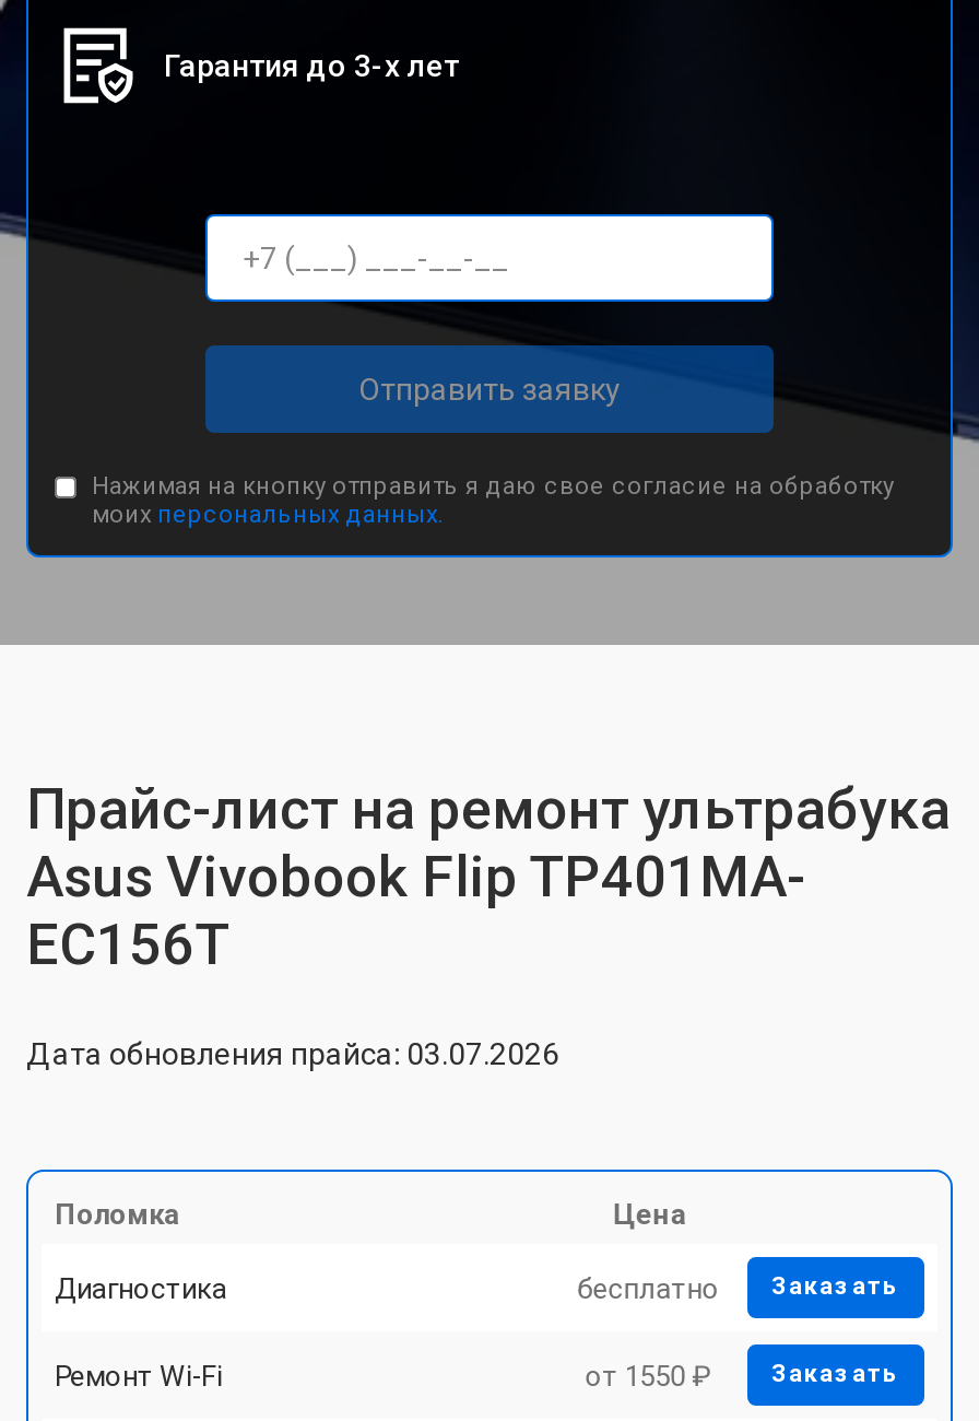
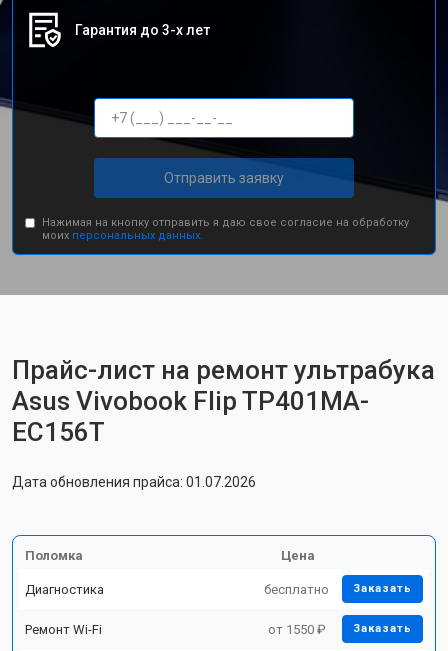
- Дата обновления прайса: 03.07.2026
+ Дата обновления прайса: 01.07.2026
